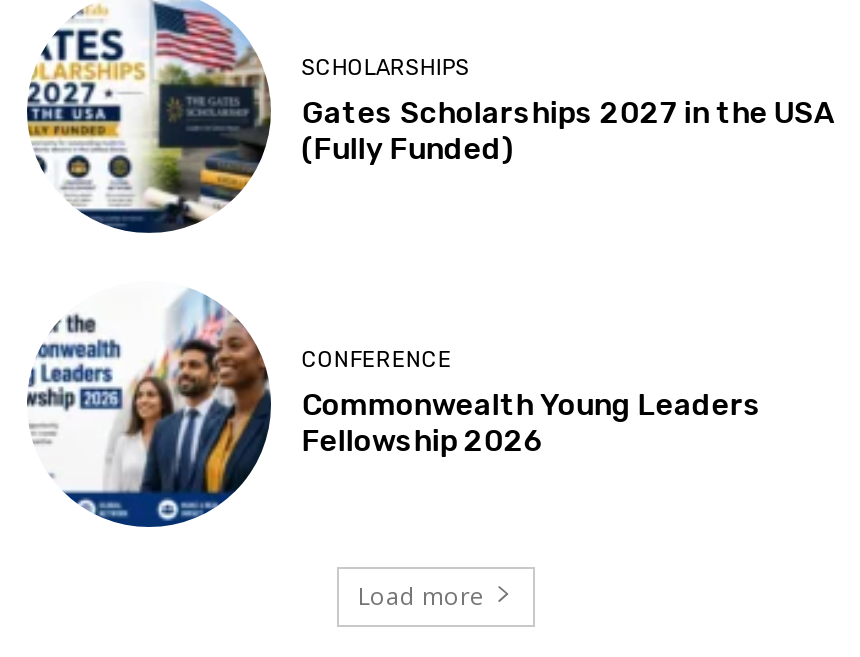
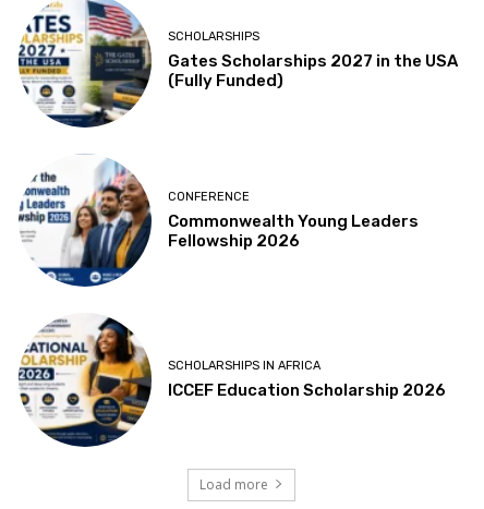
+ [image]
+ SCHOLARSHIPS IN AFRICA
+ ICCEF Education Scholarship 2026
